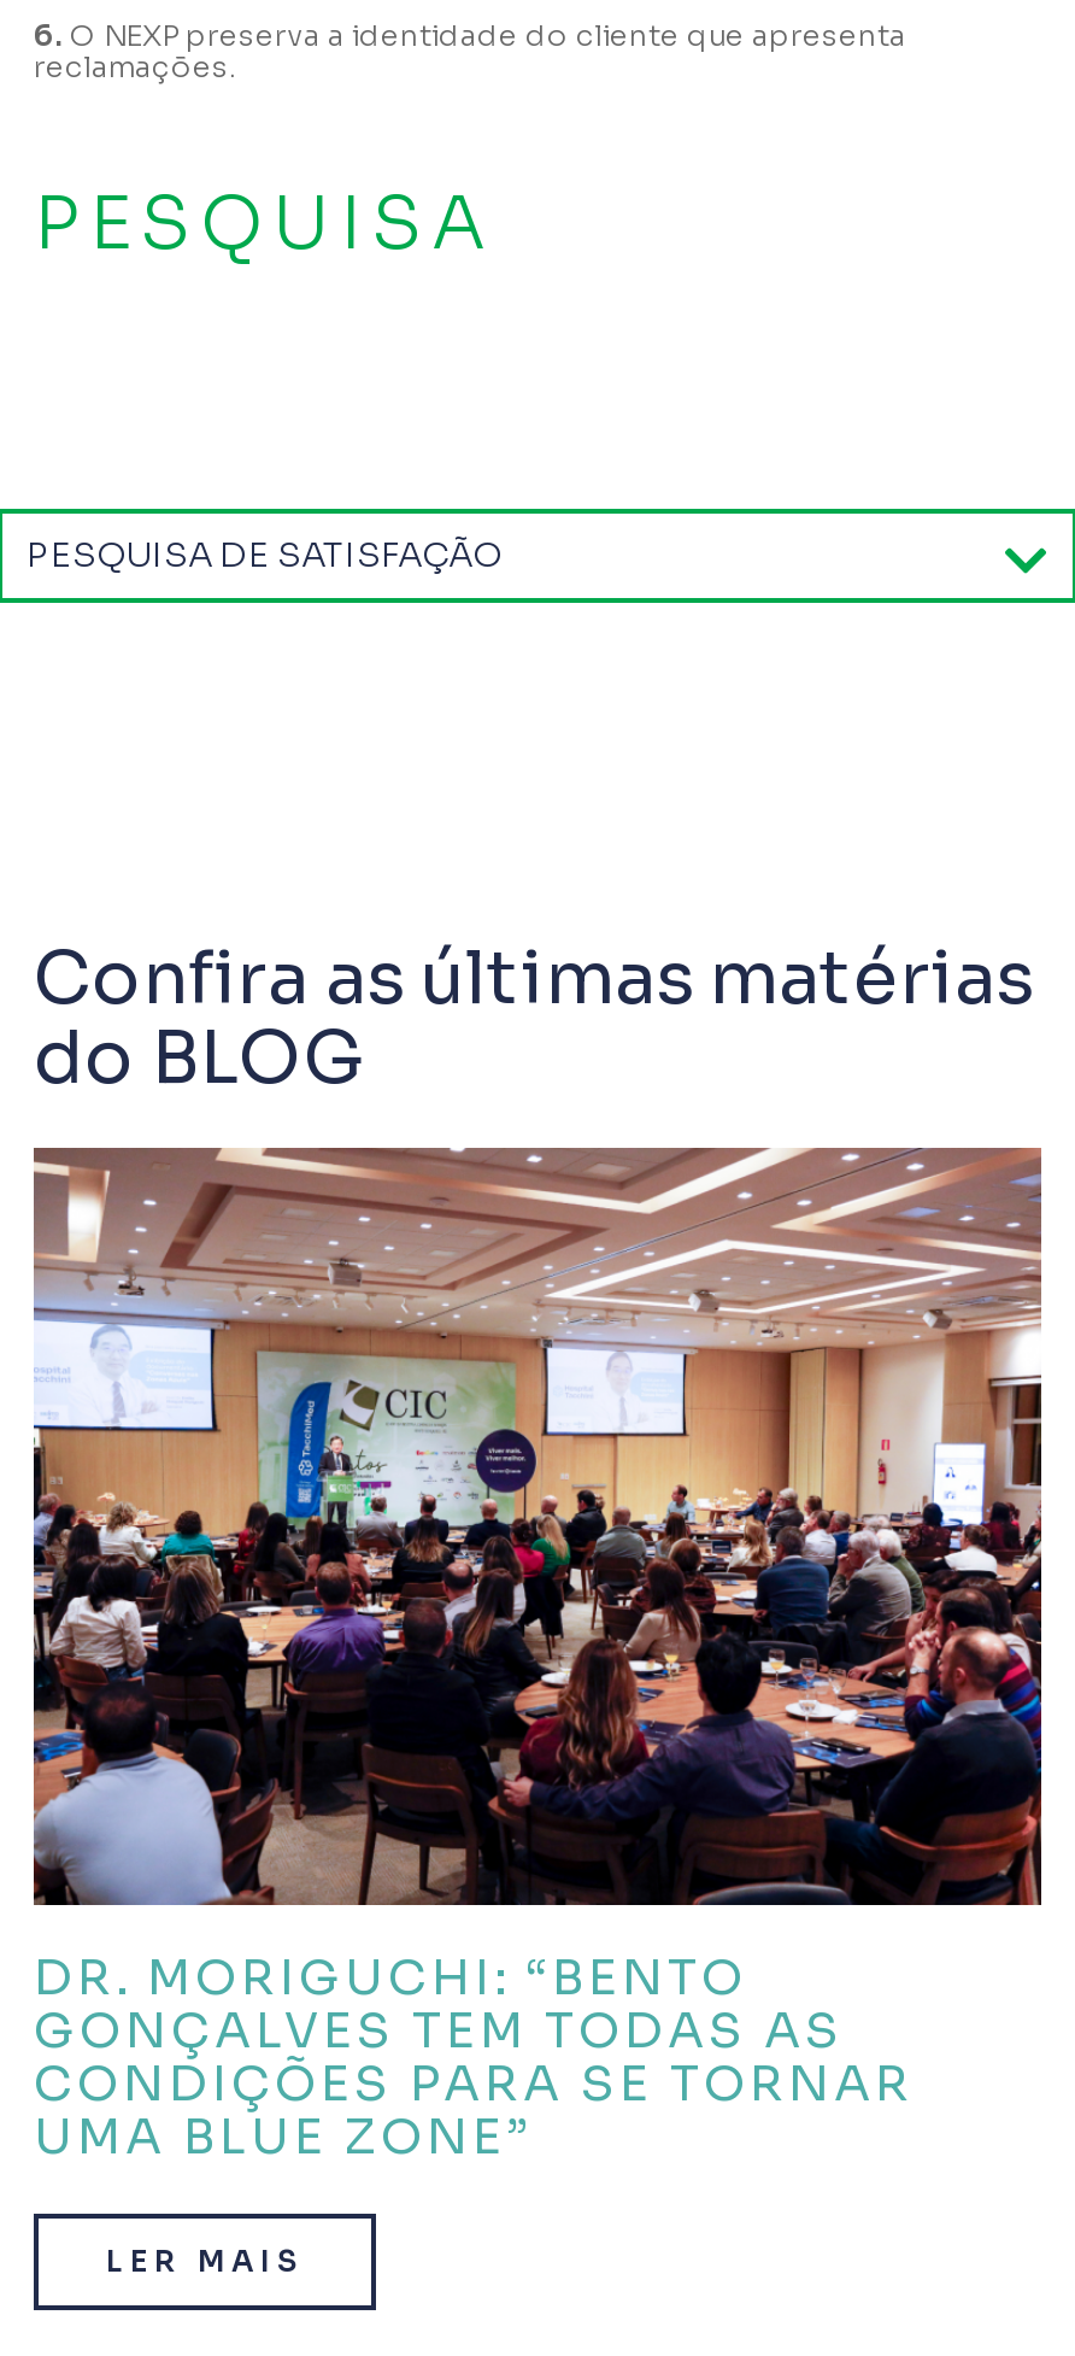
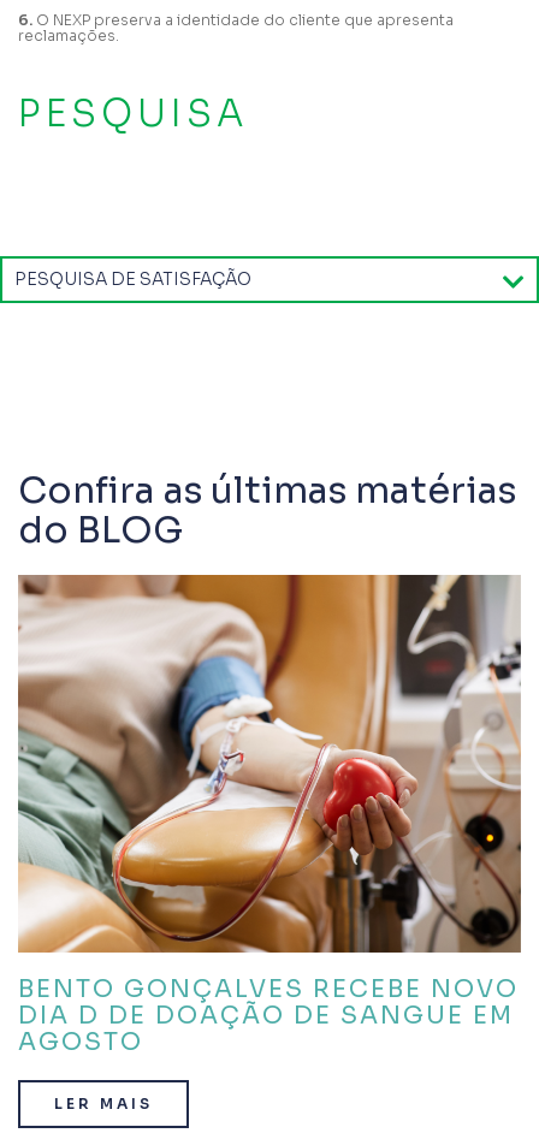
- [image]
- DR. MORIGUCHI: “BENTO
- GONÇALVES TEM TODAS AS
- CONDIÇÕES PARA SE TORNAR
- UMA BLUE ZONE”
+ [image]
+ BENTO GONÇALVES RECEBE NOVO
+ DIA D DE DOAÇÃO DE SANGUE EM
+ AGOSTO
